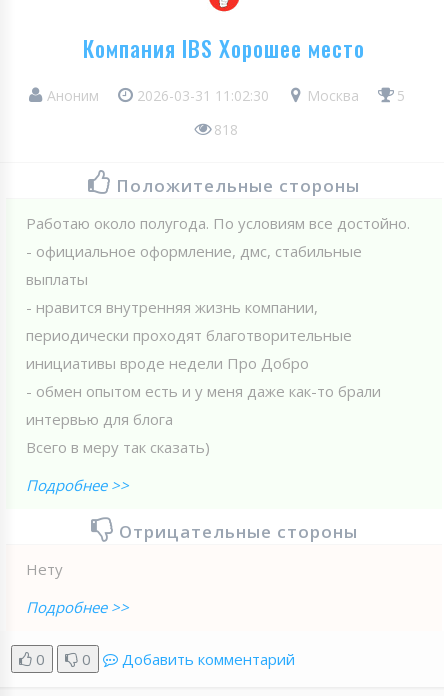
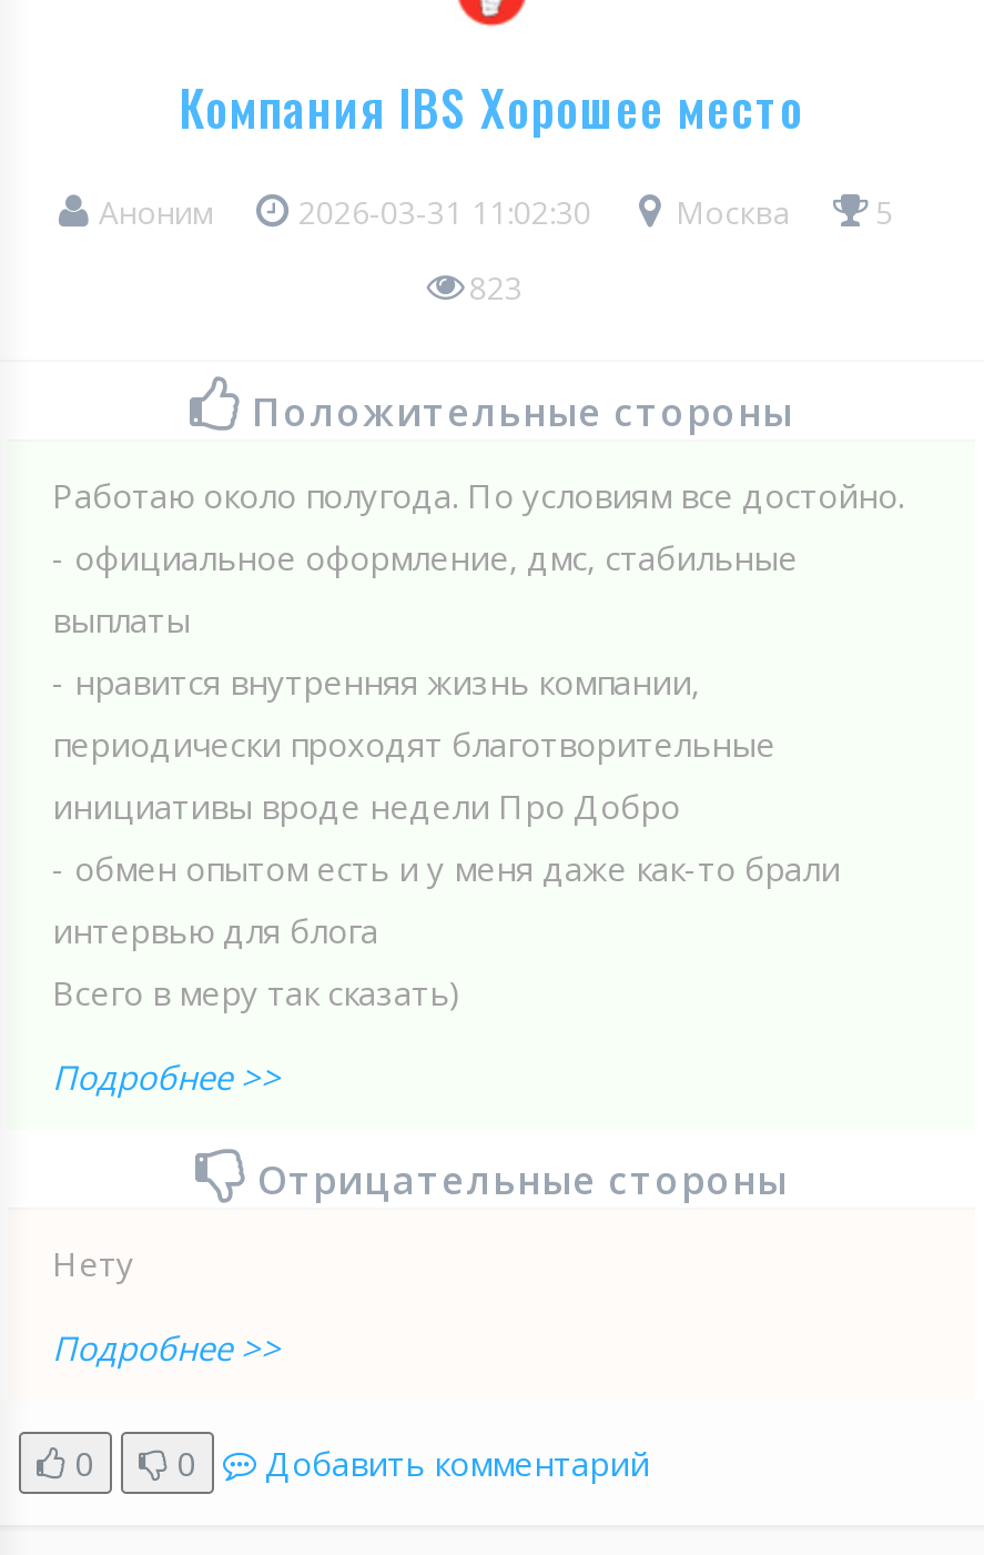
- 818
+ 823
